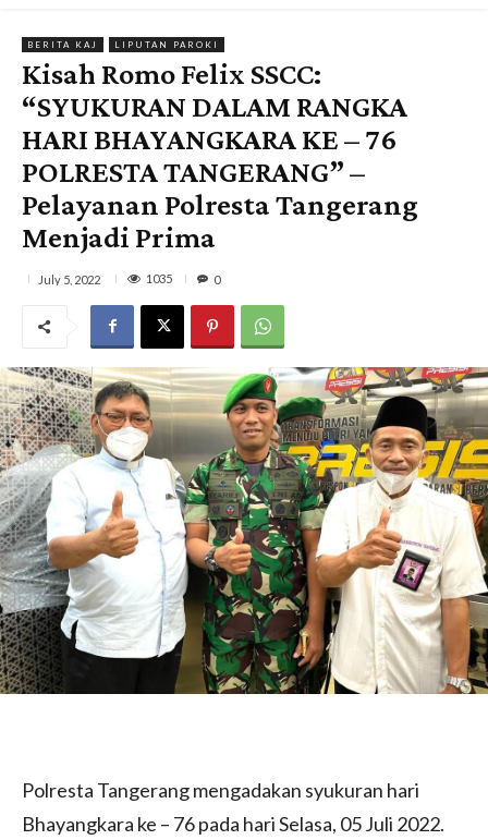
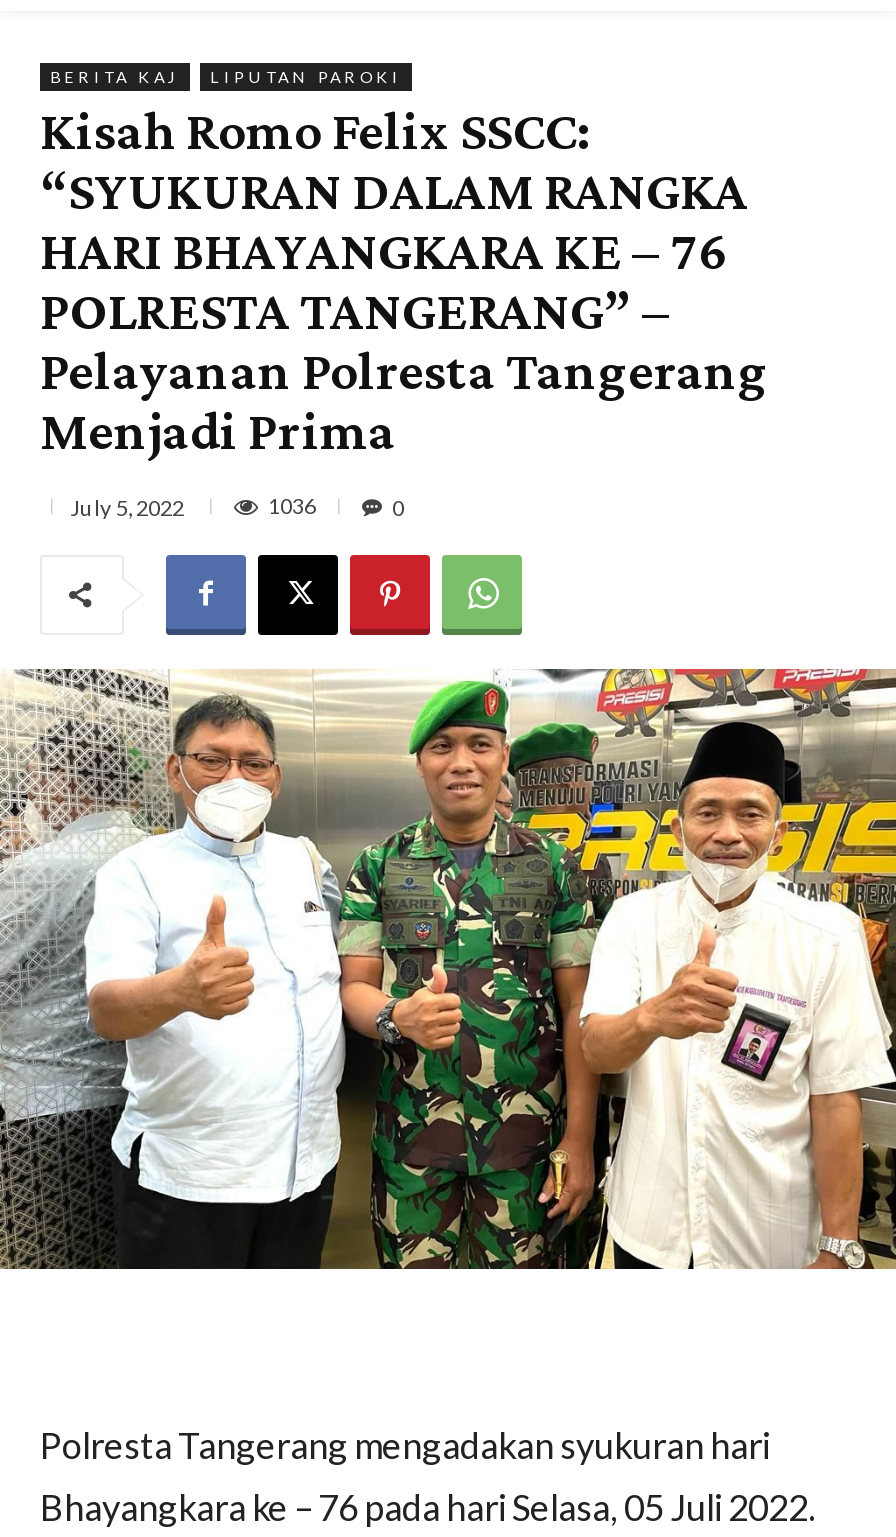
- 1035
+ 1036
